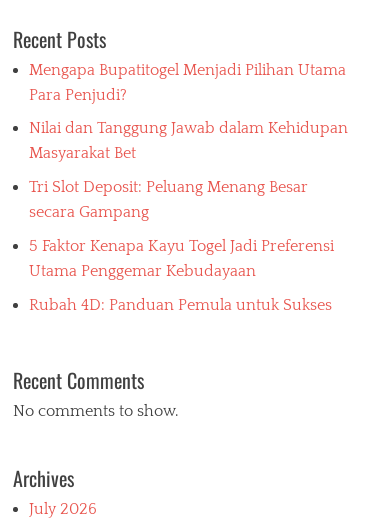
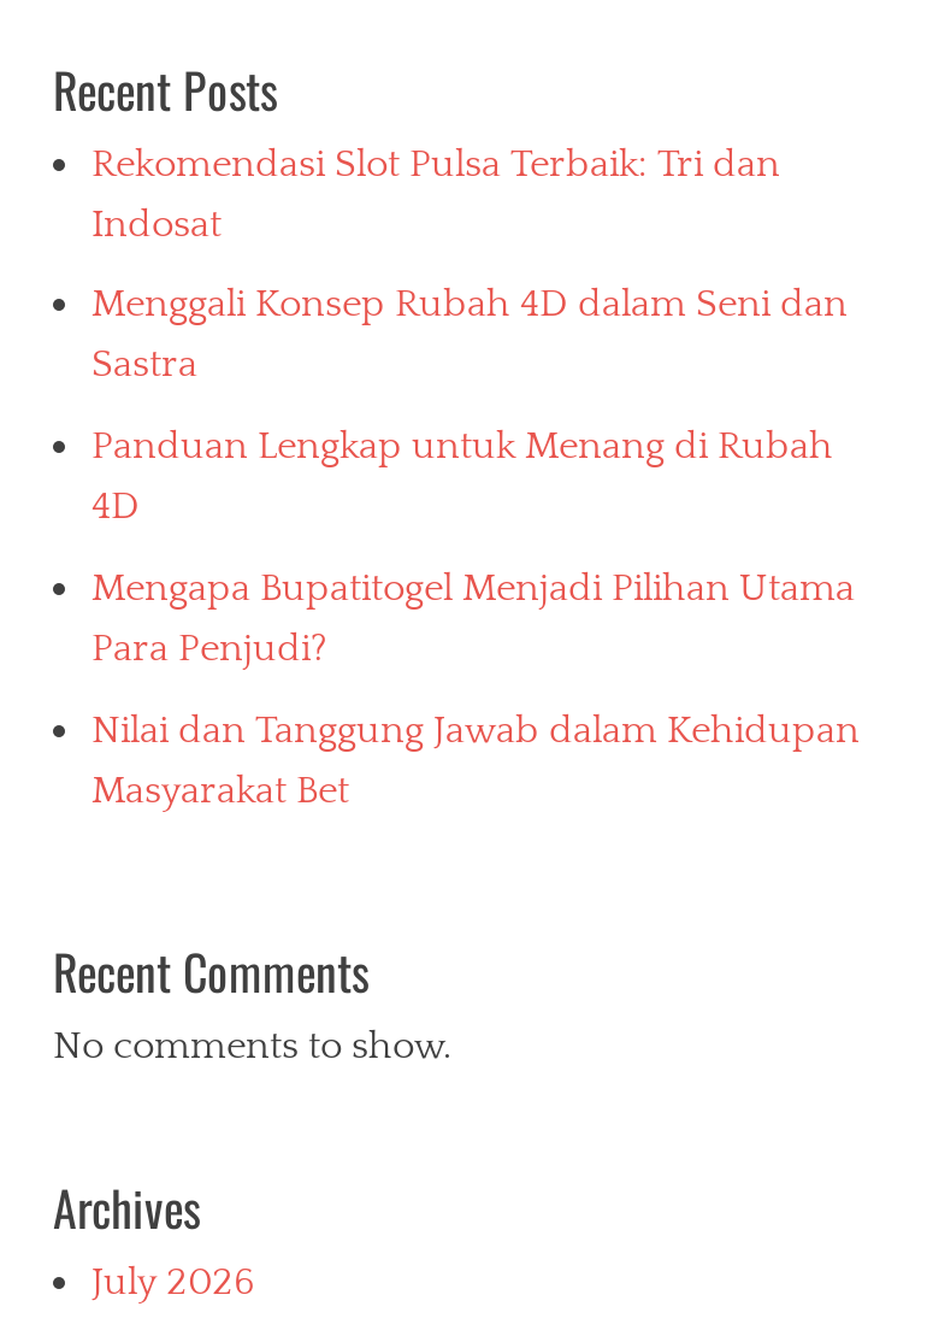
+ Rekomendasi Slot Pulsa Terbaik: Tri dan
+ Indosat
+ Menggali Konsep Rubah 4D dalam Seni dan
+ Sastra
+ Panduan Lengkap untuk Menang di Rubah
+ 4D

moved down: Mengapa Bupatitogel Menjadi Pilihan Utama | Para Penjudi? | Nilai dan Tanggung Jawab dalam Kehidupan | Masyarakat Bet

- Tri Slot Deposit: Peluang Menang Besar
- secara Gampang
- 5 Faktor Kenapa Kayu Togel Jadi Preferensi
- Utama Penggemar Kebudayaan
- Rubah 4D: Panduan Pemula untuk Sukses
